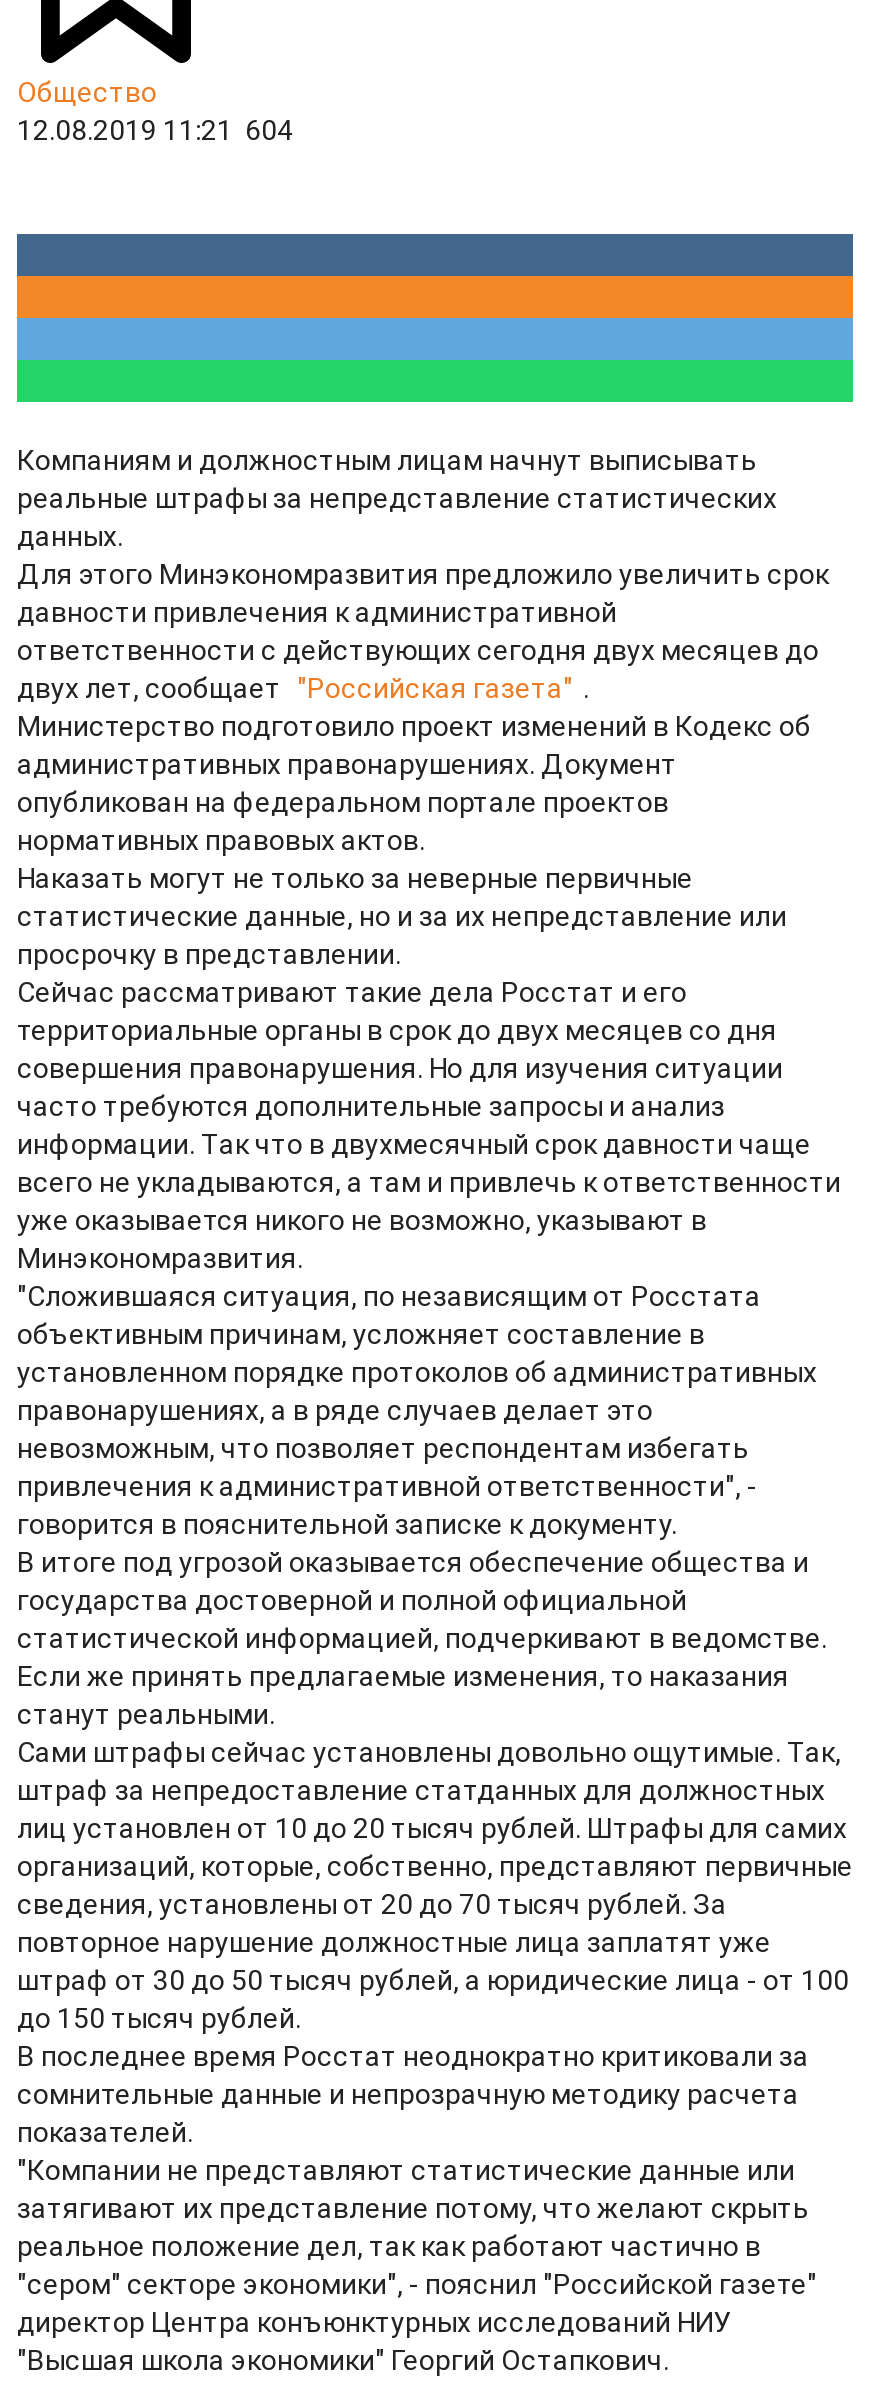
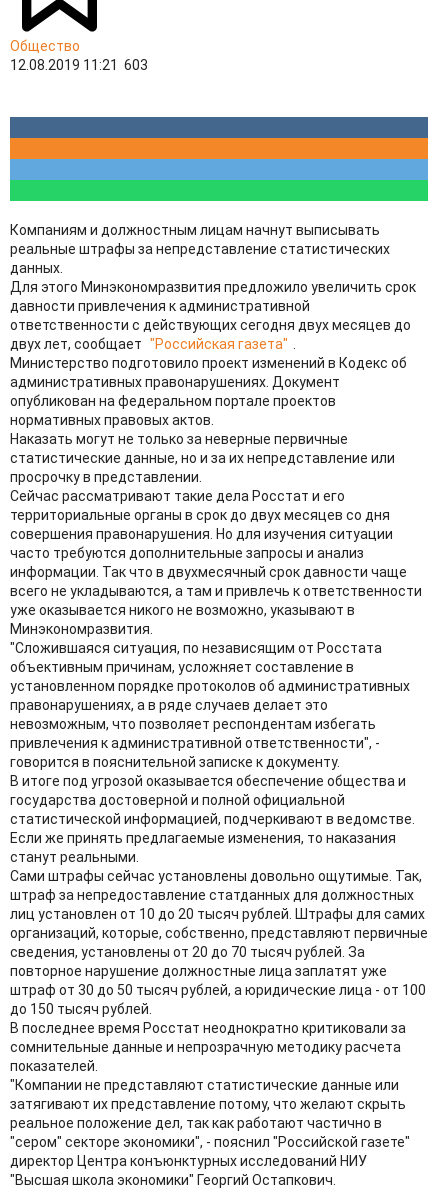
- 12.08.2019 11:21 604
+ 12.08.2019 11:21 603
